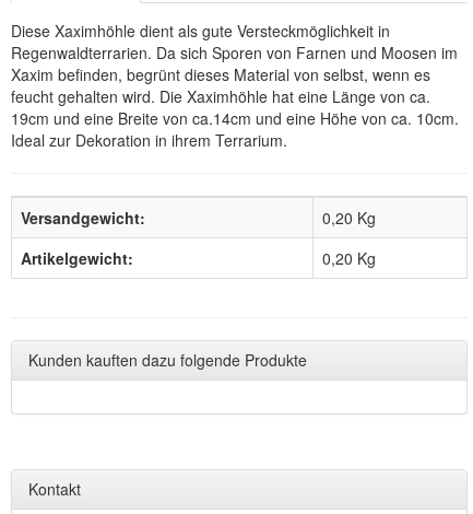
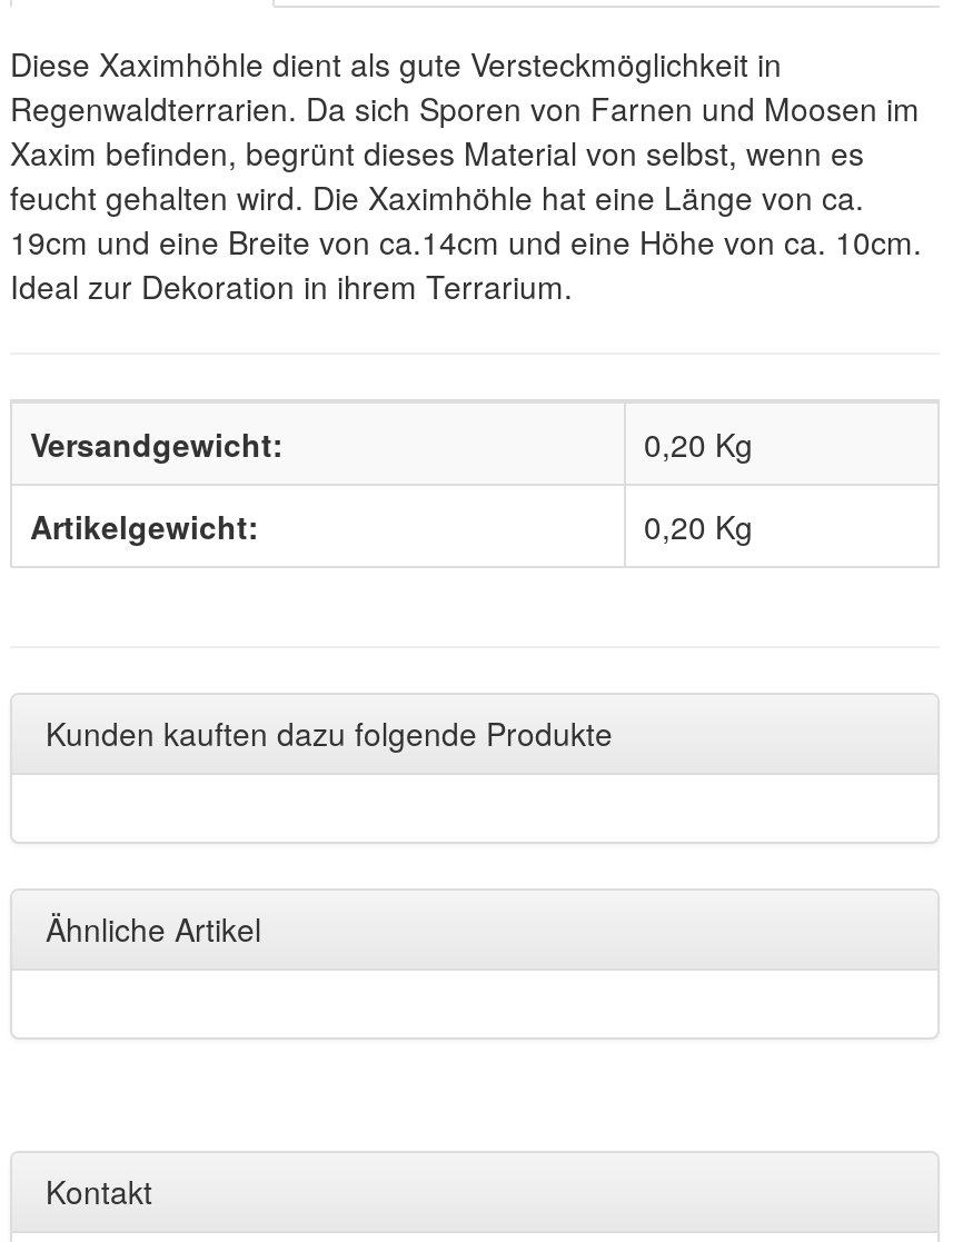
+ Ähnliche Artikel
